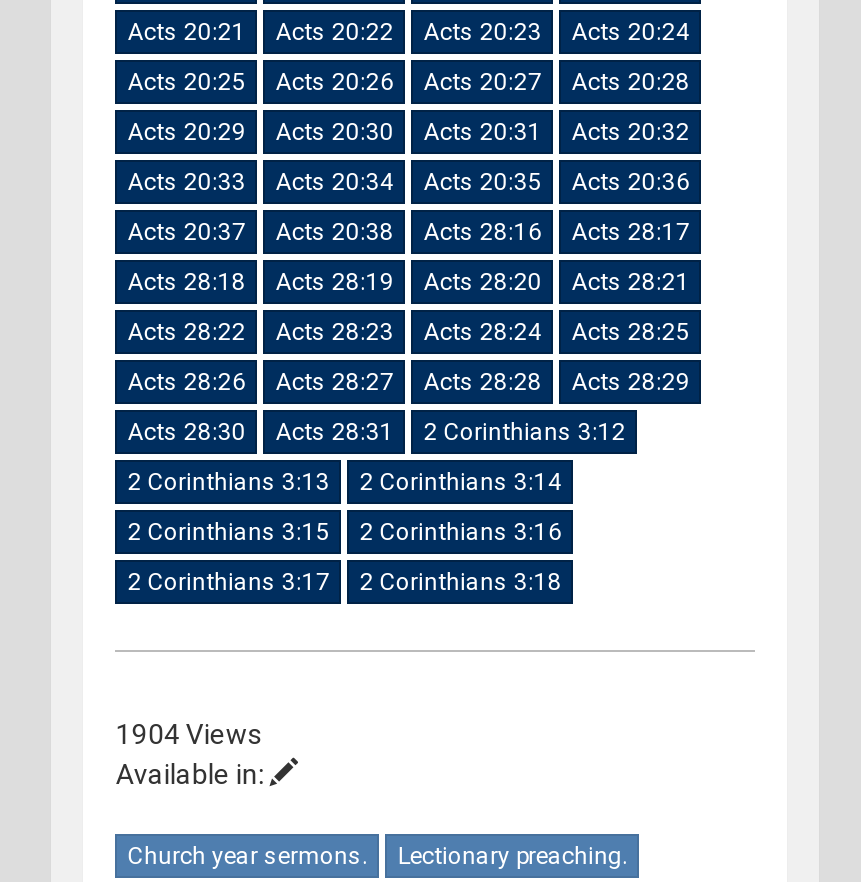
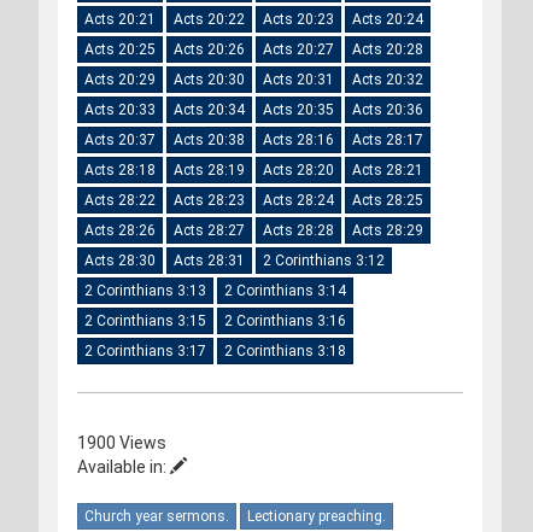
- 1904 Views
+ 1900 Views
